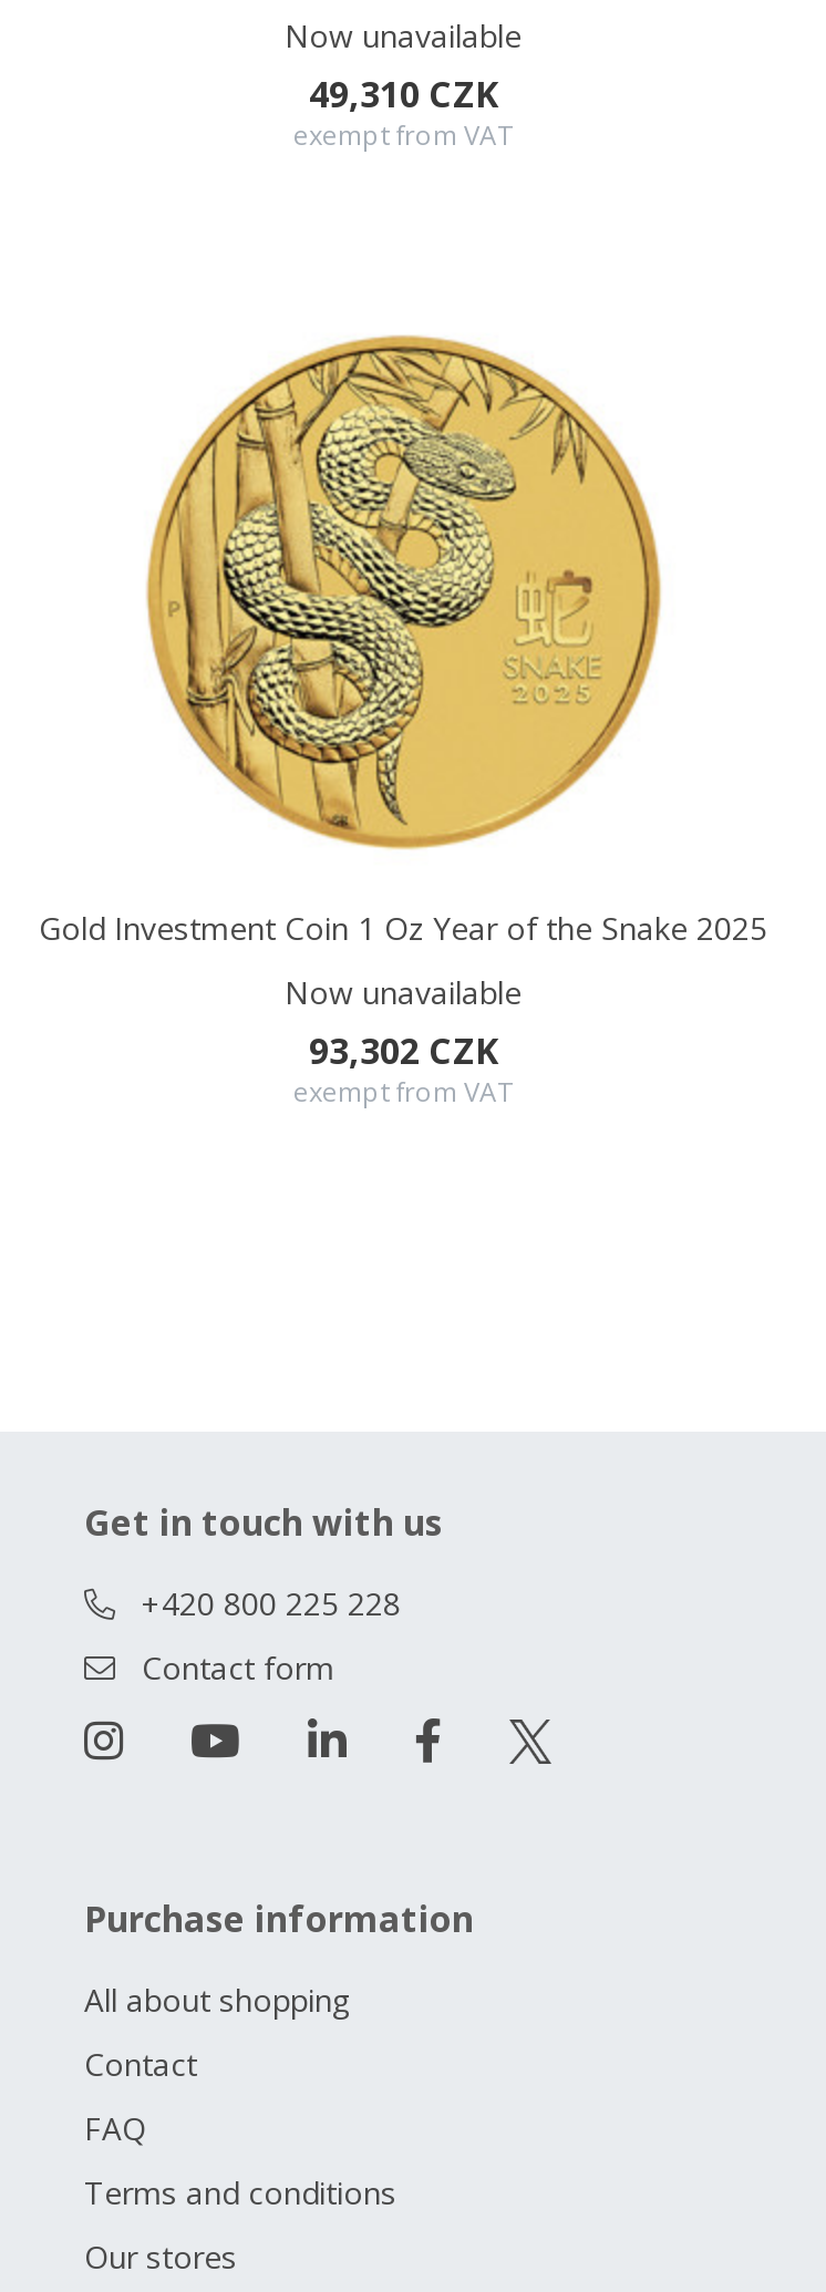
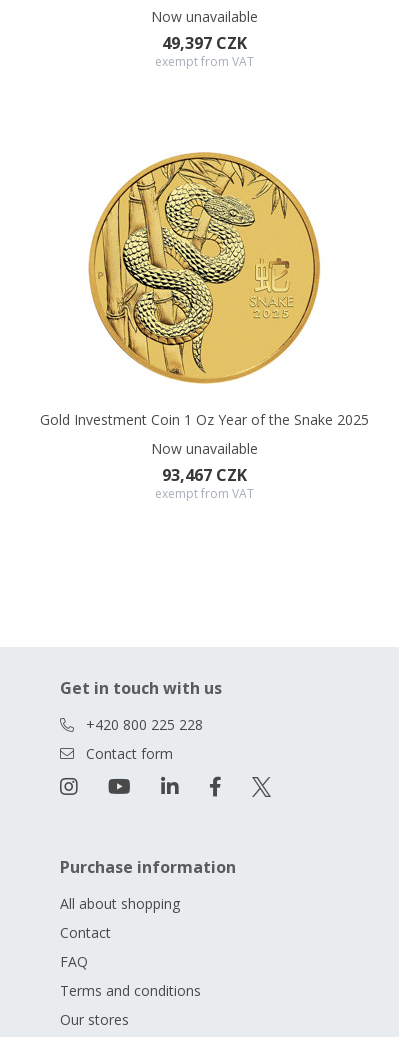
- 49,310 CZK
+ 49,397 CZK

- 93,302 CZK
+ 93,467 CZK
